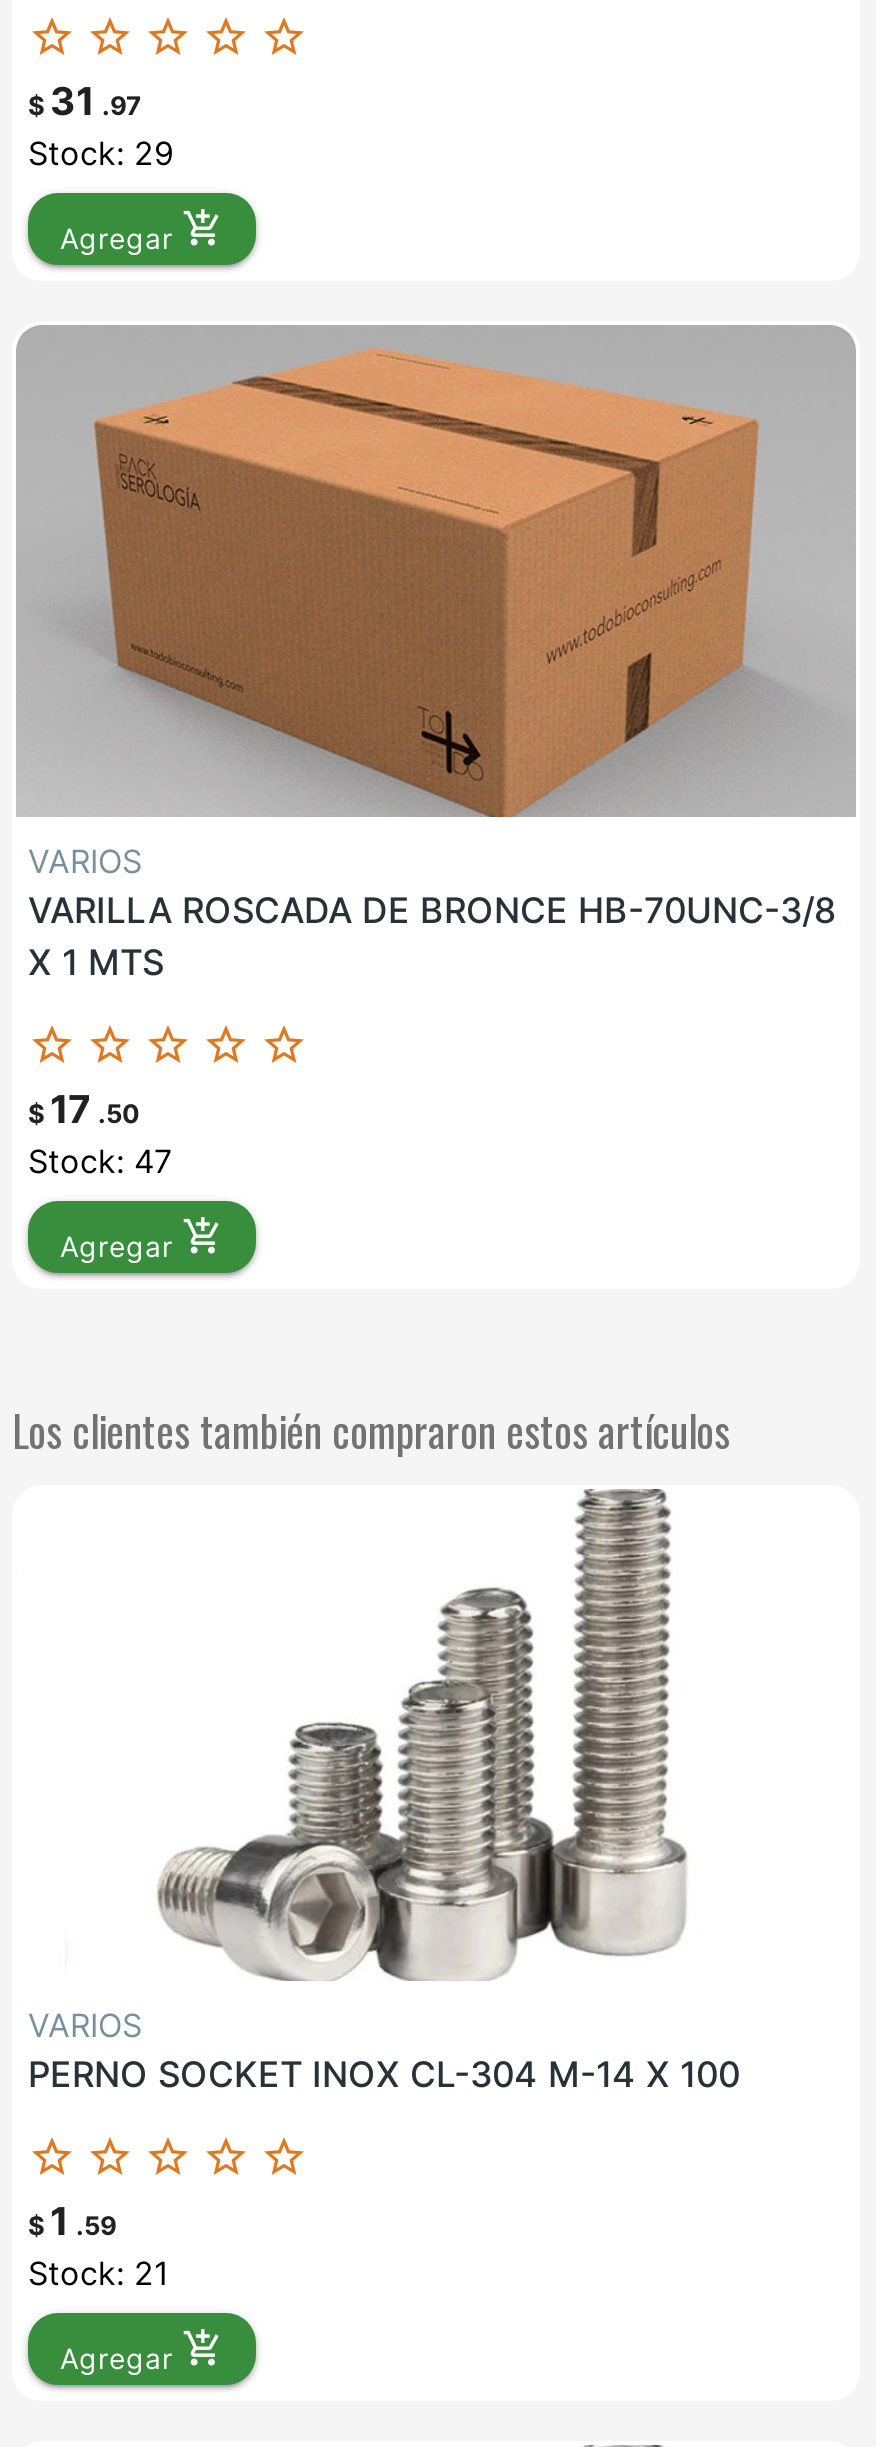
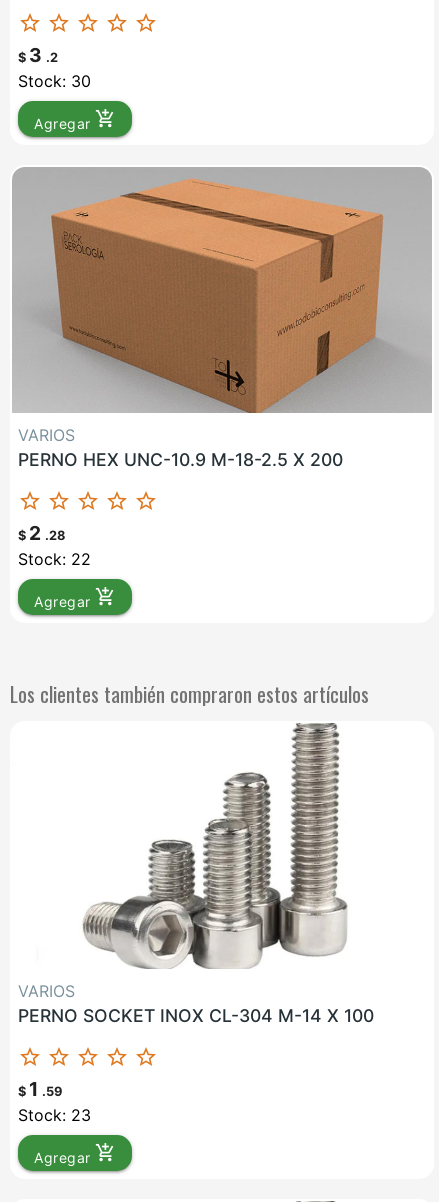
- $31.97
+ $3.2

- Stock: 29
+ Stock: 30

- VARILLA ROSCADA DE BRONCE HB-70UNC-3/8
- X 1 MTS
+ PERNO HEX UNC-10.9 M-18-2.5 X 200

- $17.50
+ $2.28

- Stock: 47
+ Stock: 22

- Stock: 21
+ Stock: 23
